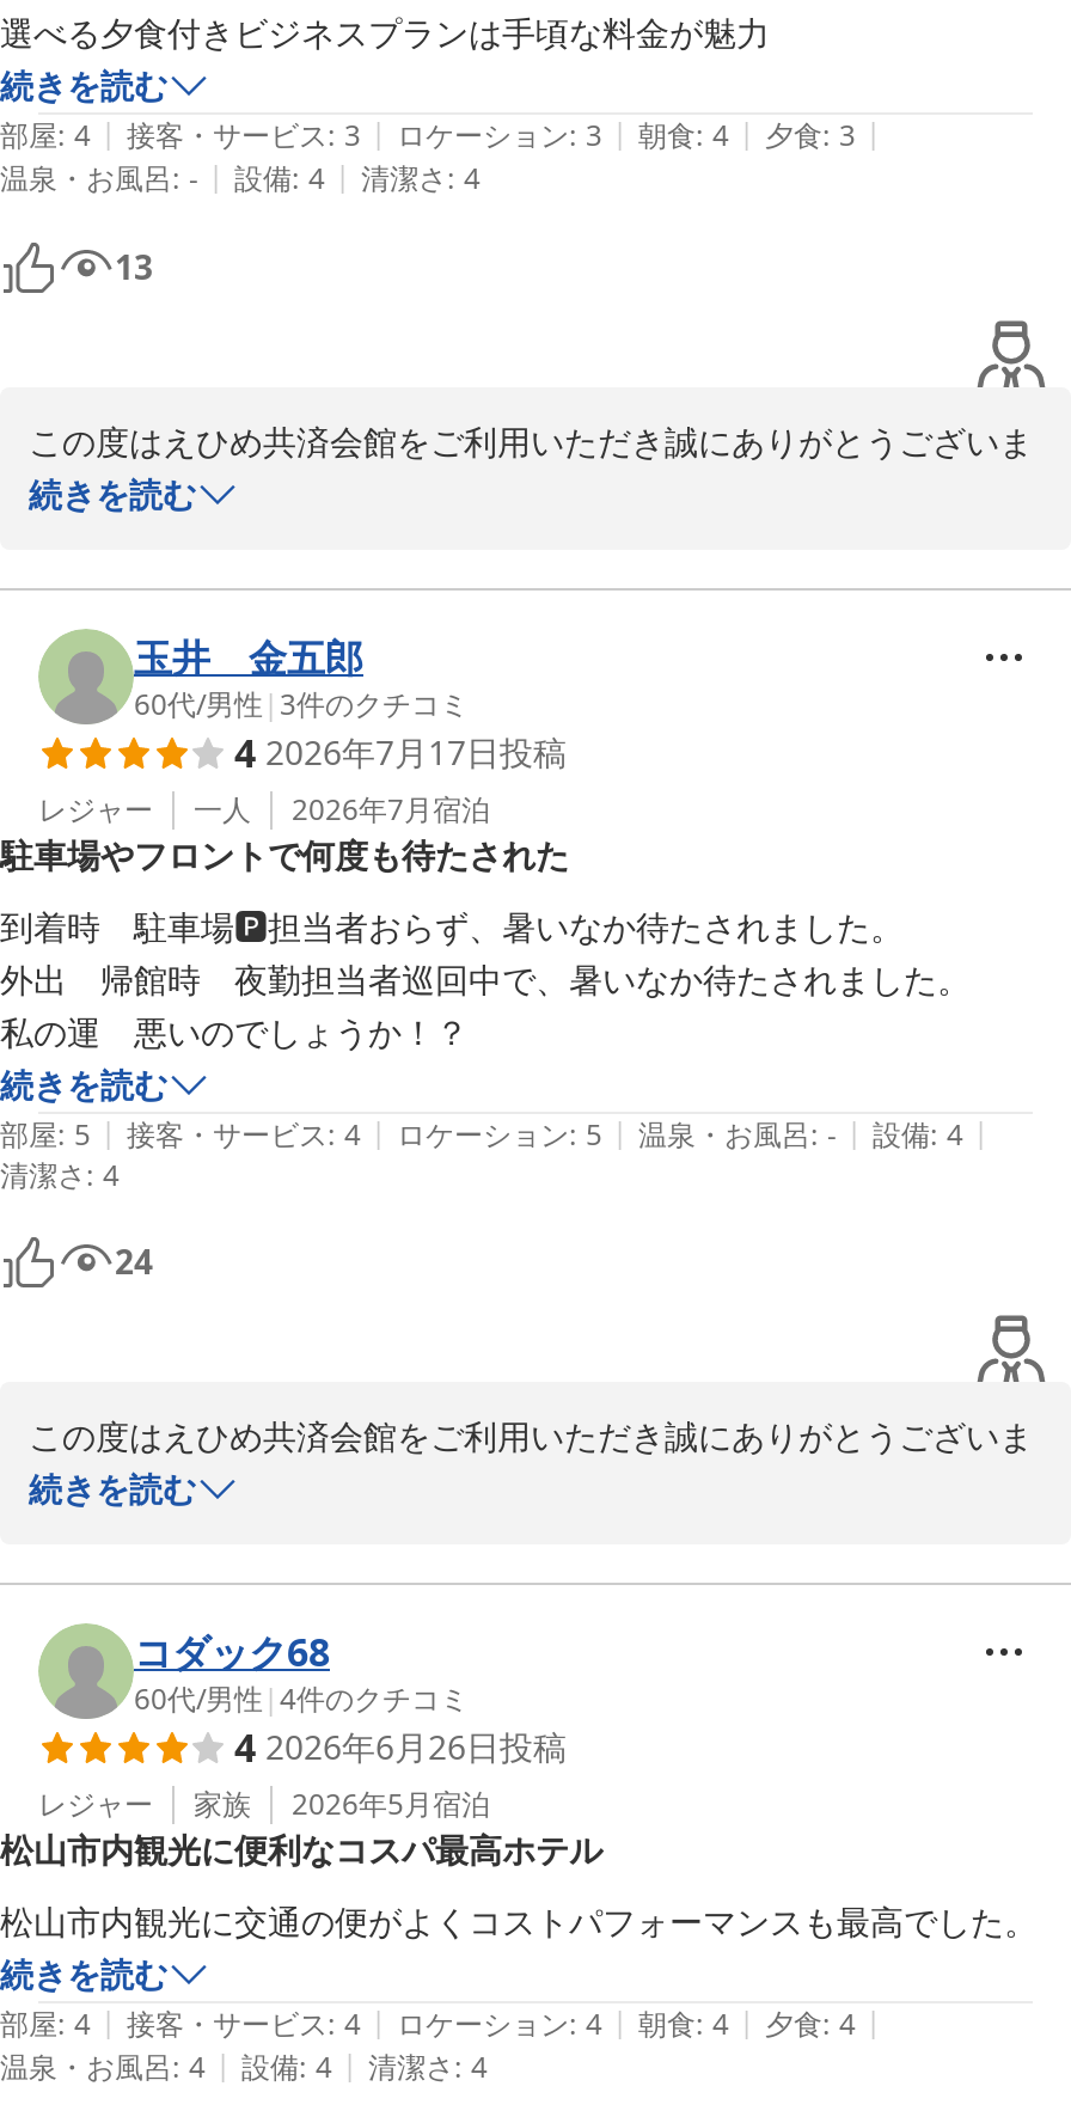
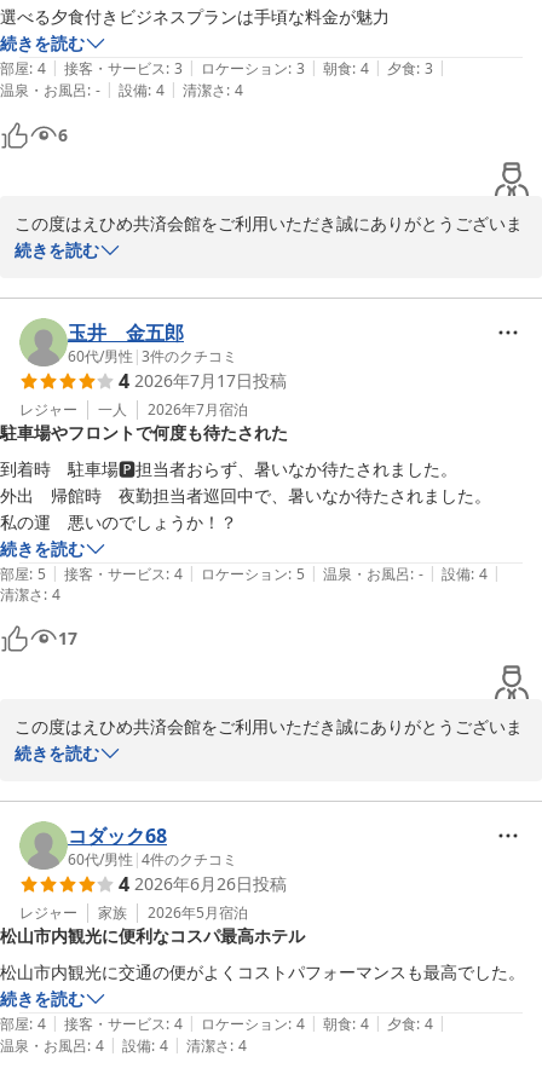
- 13
+ 6

- 24
+ 17
